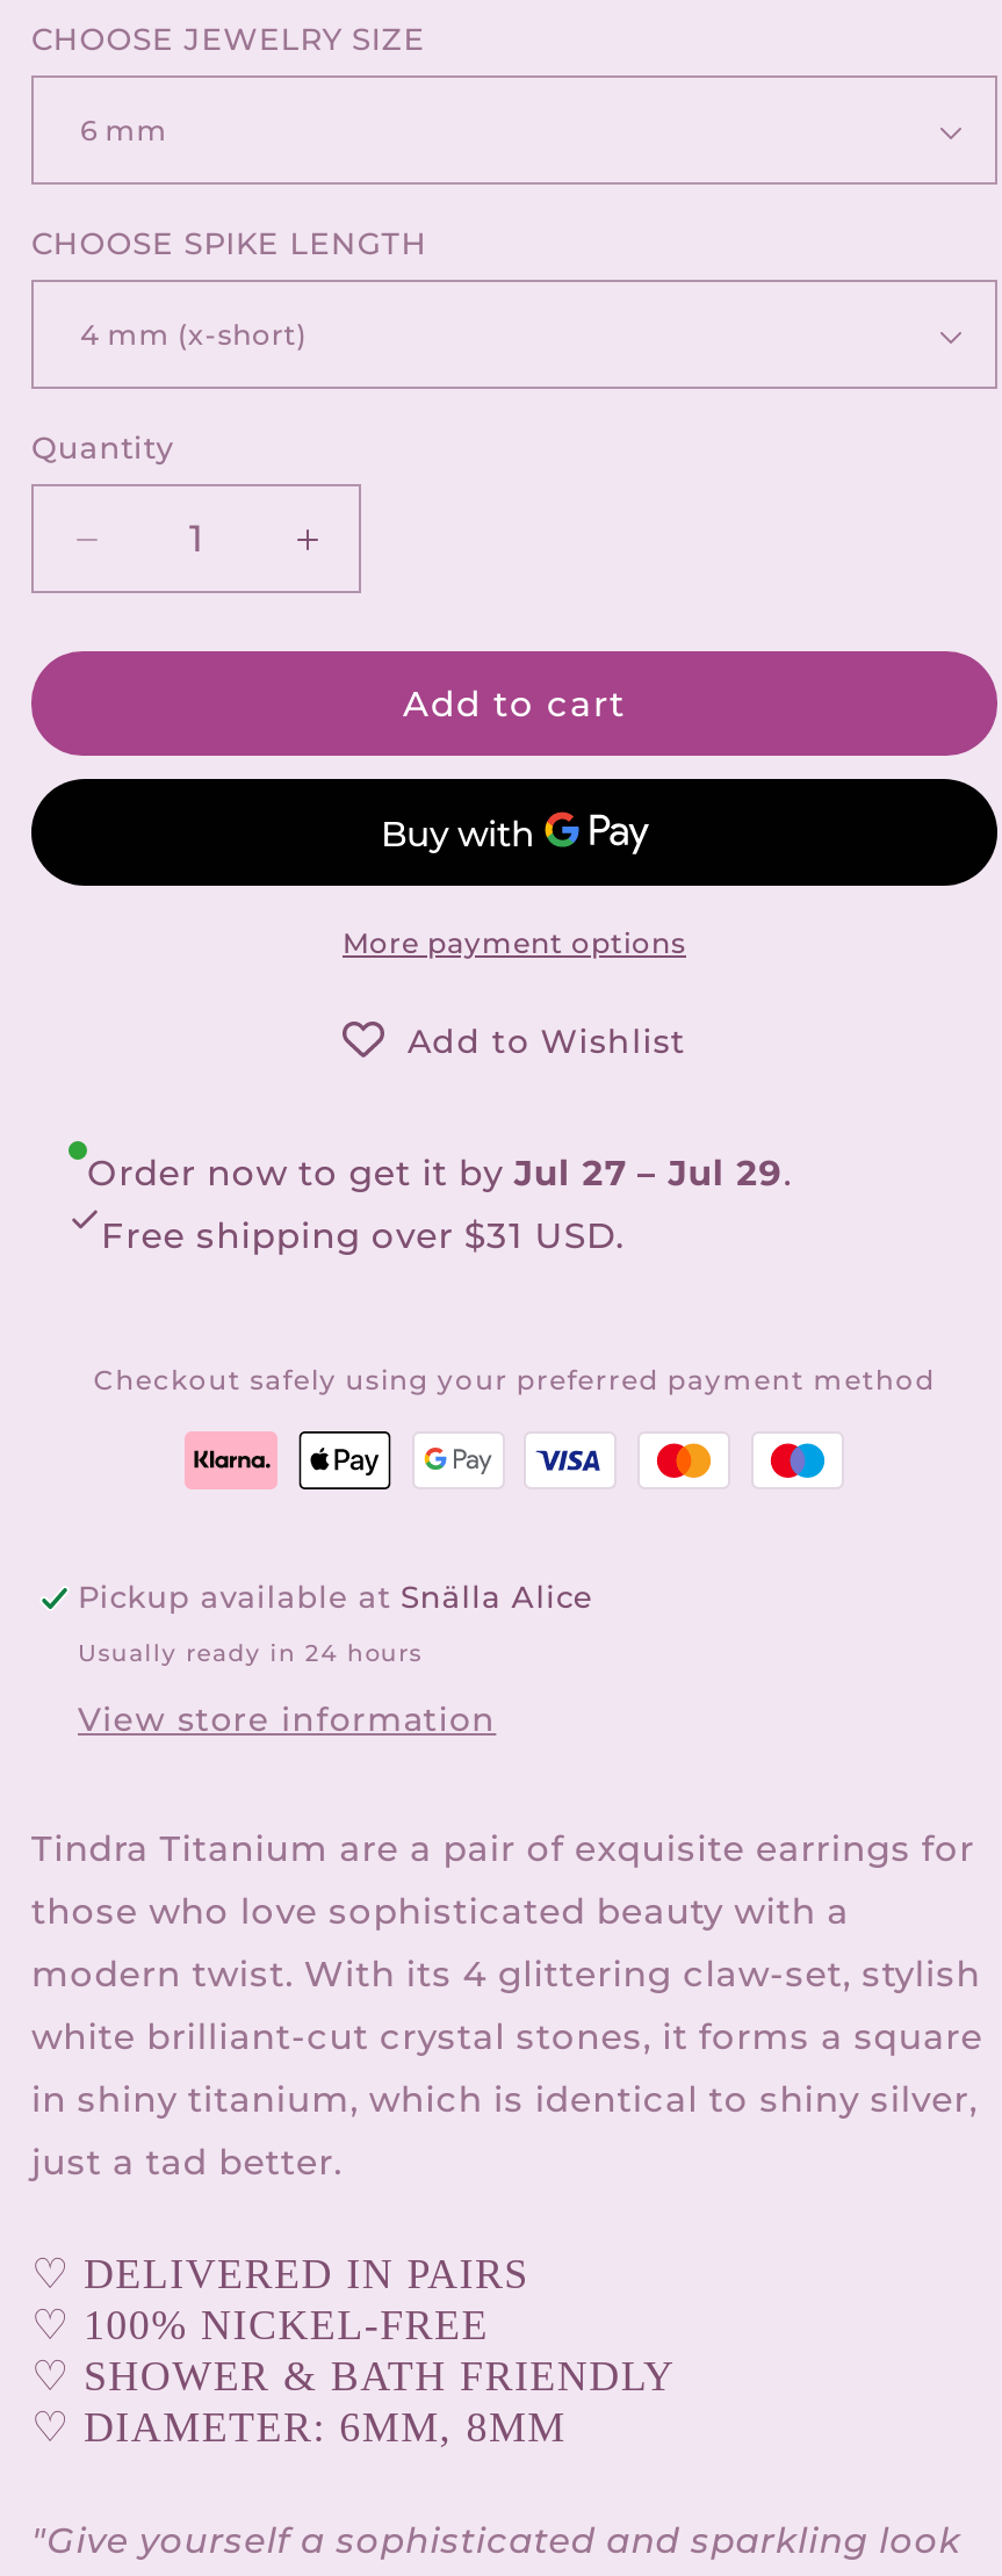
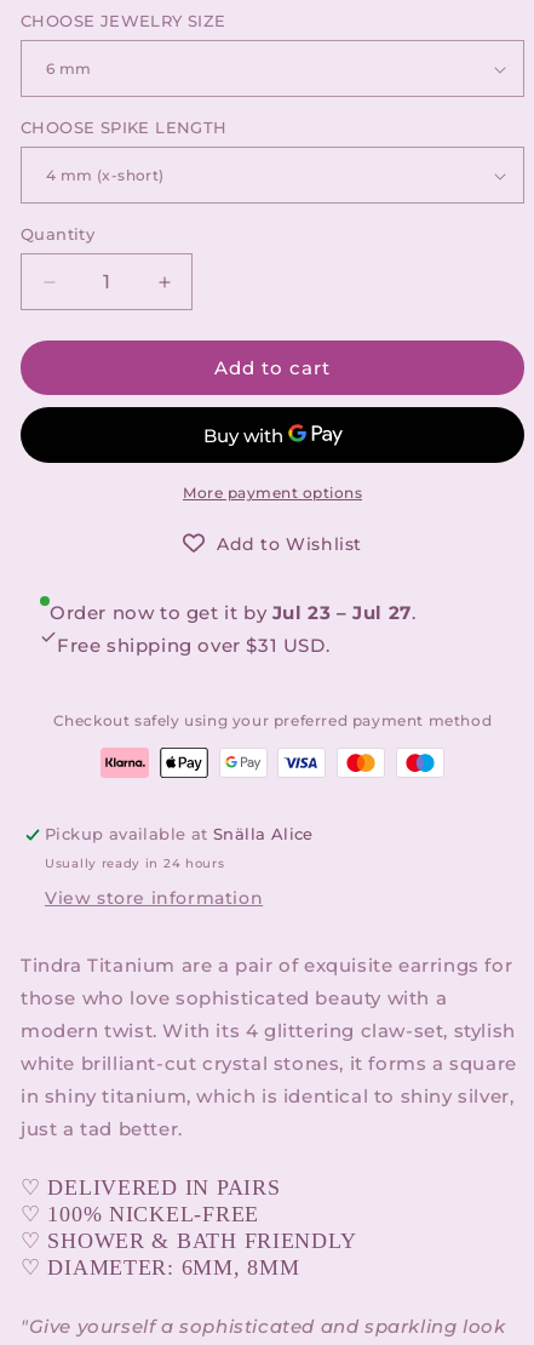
- Order now to get it by Jul 27 – Jul 29.
+ Order now to get it by Jul 23 – Jul 27.
